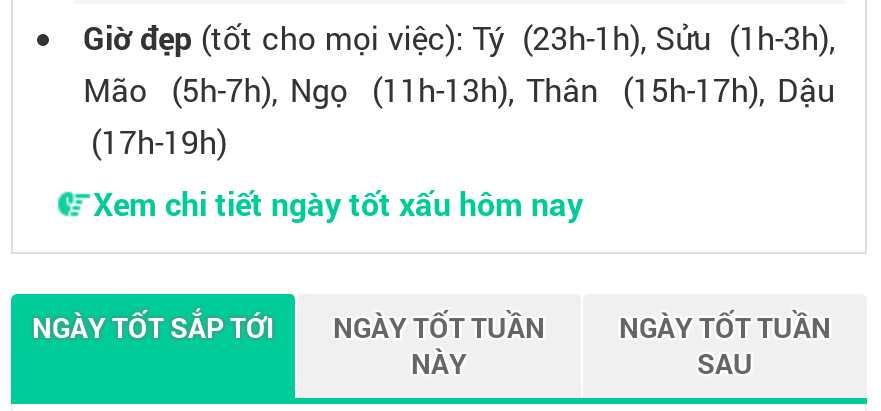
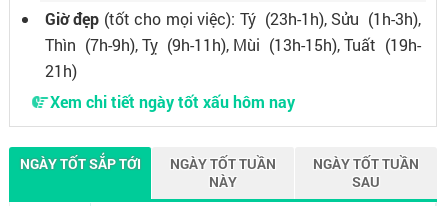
- Mão (5h-7h), Ngọ (11h-13h), Thân (15h-17h), Dậu
- (17h-19h)
+ Thìn (7h-9h), Tỵ (9h-11h), Mùi (13h-15h), Tuất (19h-
+ 21h)
